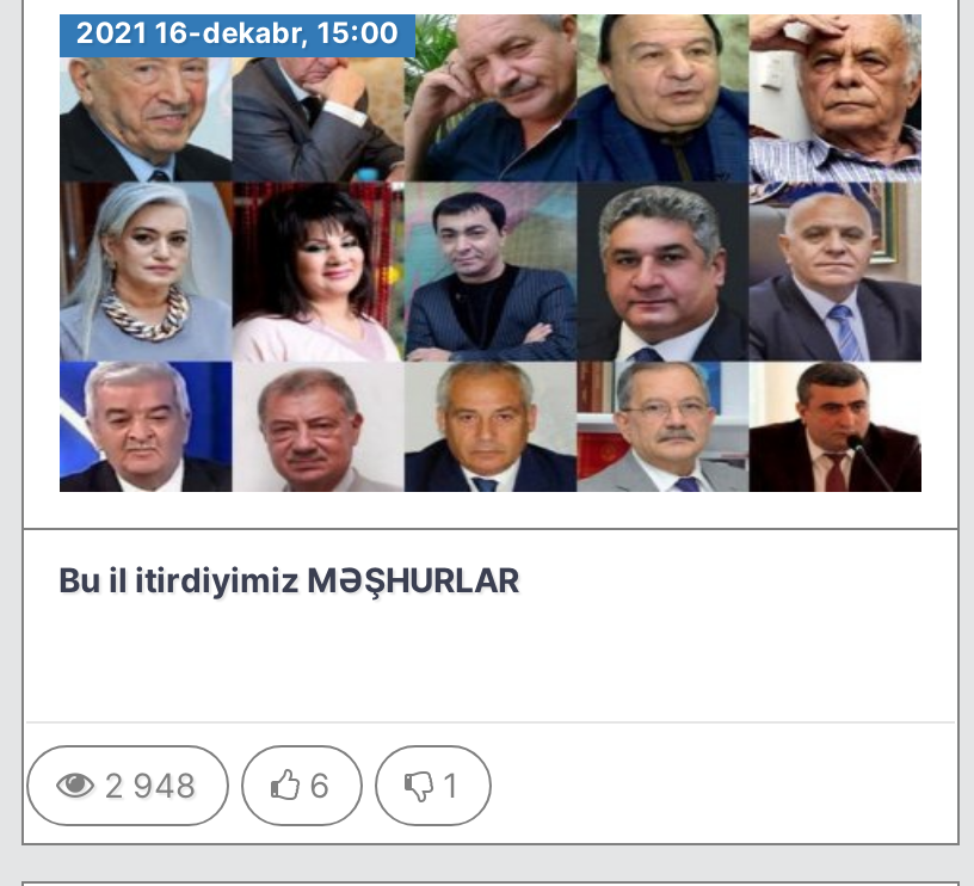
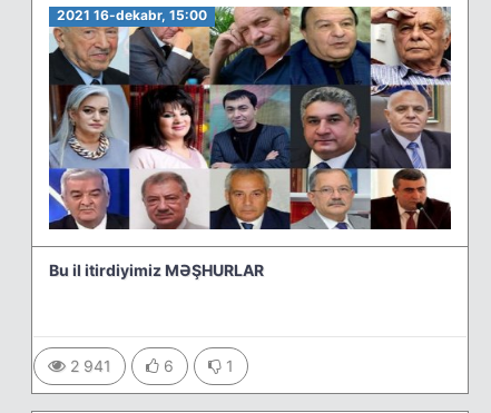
- 2 948
+ 2 941
